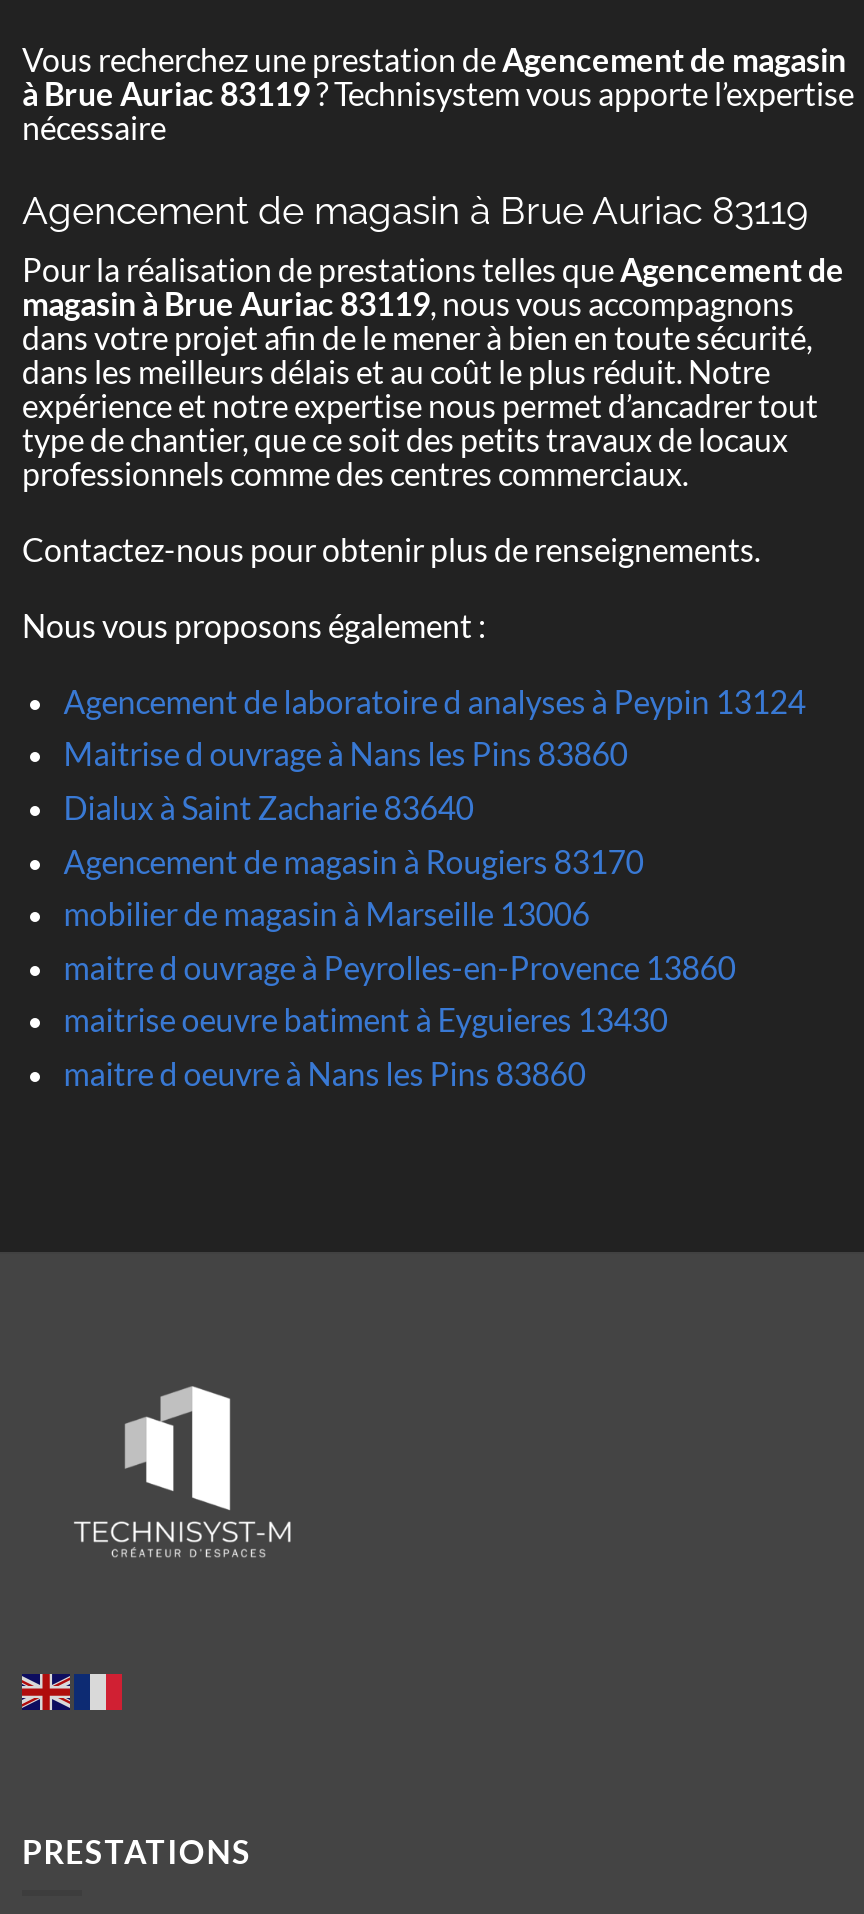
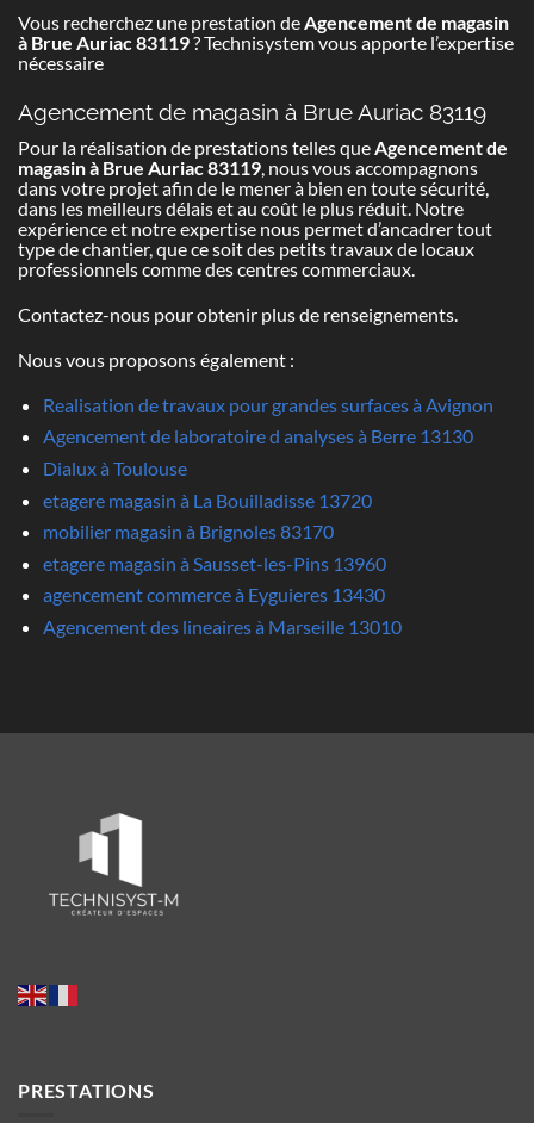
- Agencement de laboratoire d analyses à Peypin 13124
- Maitrise d ouvrage à Nans les Pins 83860
- Dialux à Saint Zacharie 83640
- Agencement de magasin à Rougiers 83170
- mobilier de magasin à Marseille 13006
- maitre d ouvrage à Peyrolles-en-Provence 13860
- maitrise oeuvre batiment à Eyguieres 13430
- maitre d oeuvre à Nans les Pins 83860
+ Realisation de travaux pour grandes surfaces à Avignon
+ Agencement de laboratoire d analyses à Berre 13130
+ Dialux à Toulouse
+ etagere magasin à La Bouilladisse 13720
+ mobilier magasin à Brignoles 83170
+ etagere magasin à Sausset-les-Pins 13960
+ agencement commerce à Eyguieres 13430
+ Agencement des lineaires à Marseille 13010
